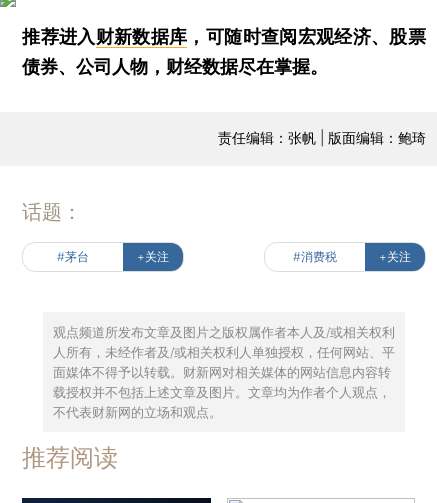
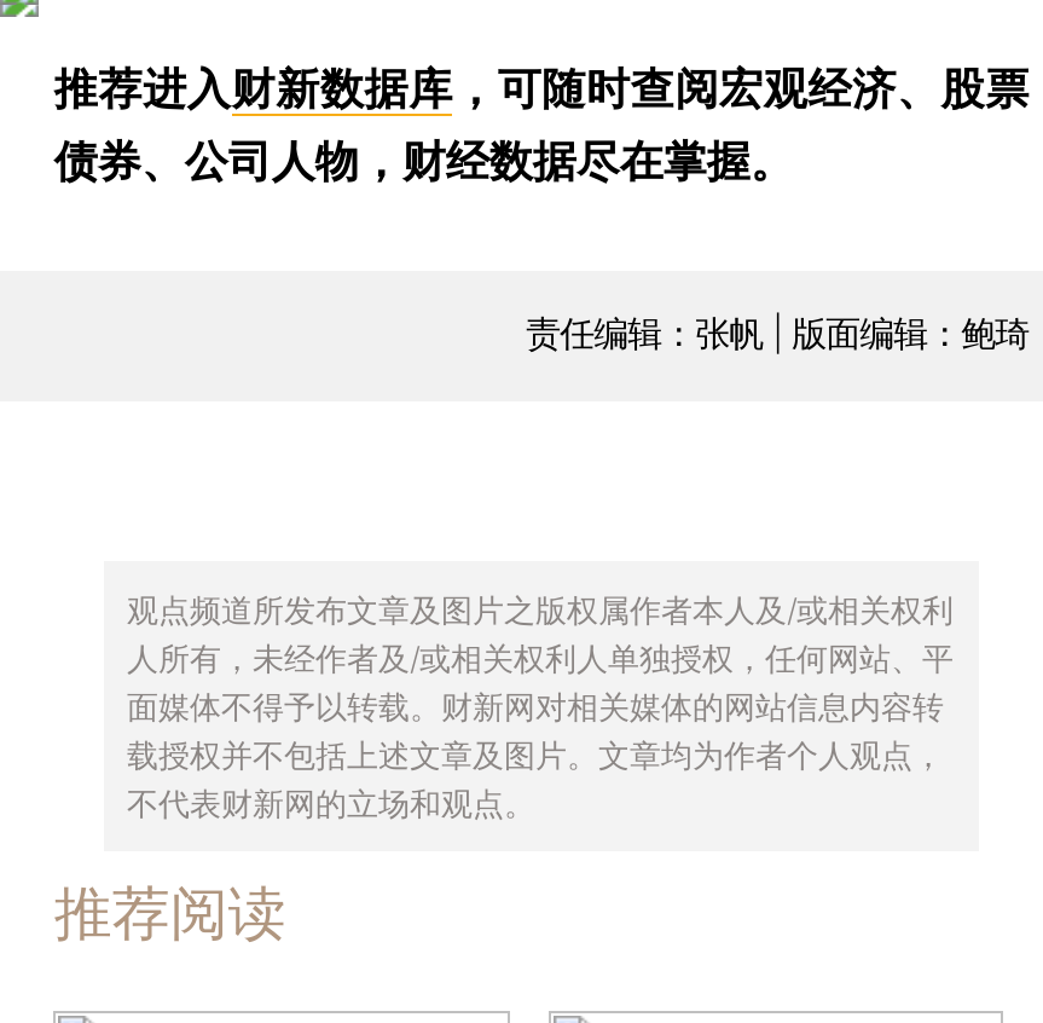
- 话题：
- #茅台
- +关注
- #消费税
- +关注
